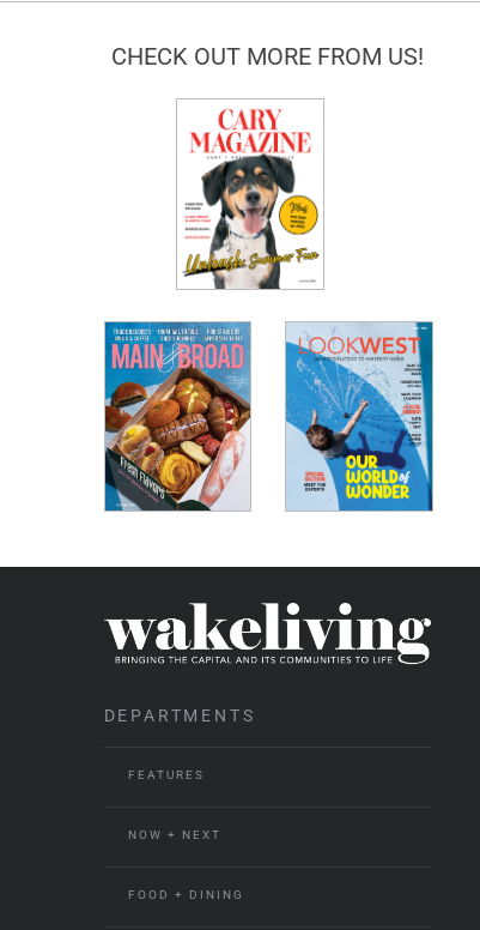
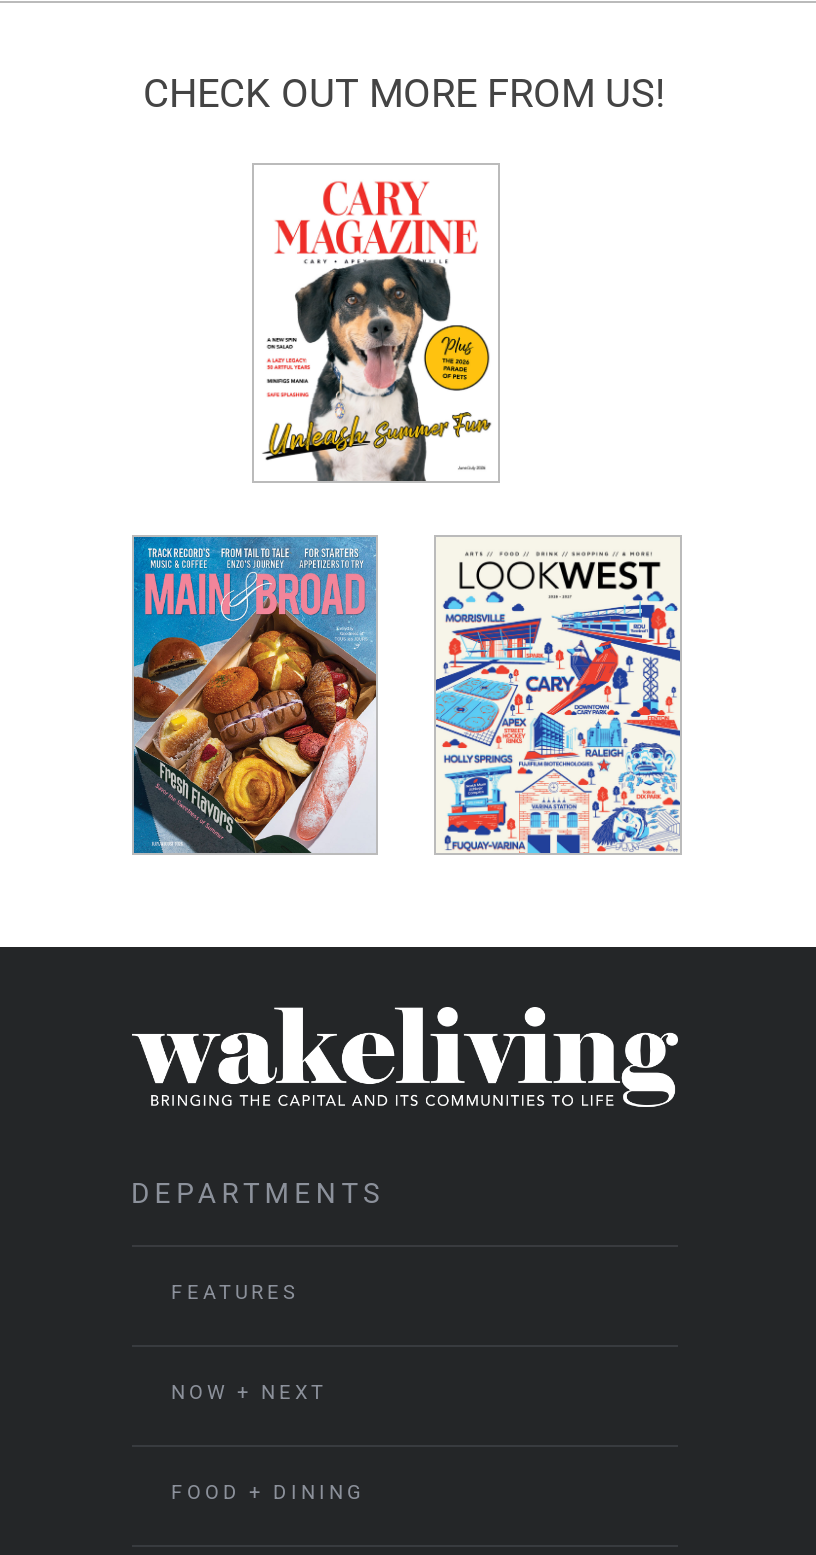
- [image]
+ [image]
